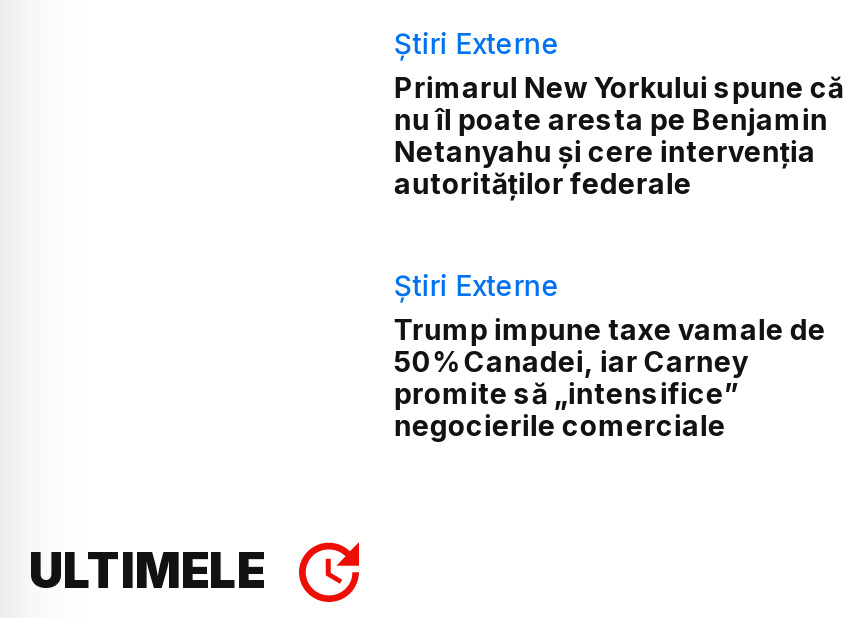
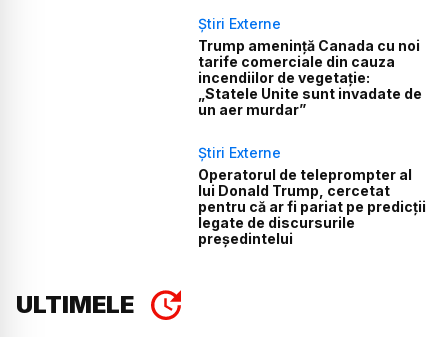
- Primarul New Yorkului spune că
- nu îl poate aresta pe Benjamin
- Netanyahu și cere intervenția
- autorităților federale
+ Trump amenință Canada cu noi
+ tarife comerciale din cauza
+ incendiilor de vegetație:
+ „Statele Unite sunt invadate de
+ un aer murdar”

- Trump impune taxe vamale de
- 50% Canadei, iar Carney
- promite să „intensifice”
- negocierile comerciale
+ Operatorul de teleprompter al
+ lui Donald Trump, cercetat
+ pentru că ar fi pariat pe predicții
+ legate de discursurile
+ președintelui
